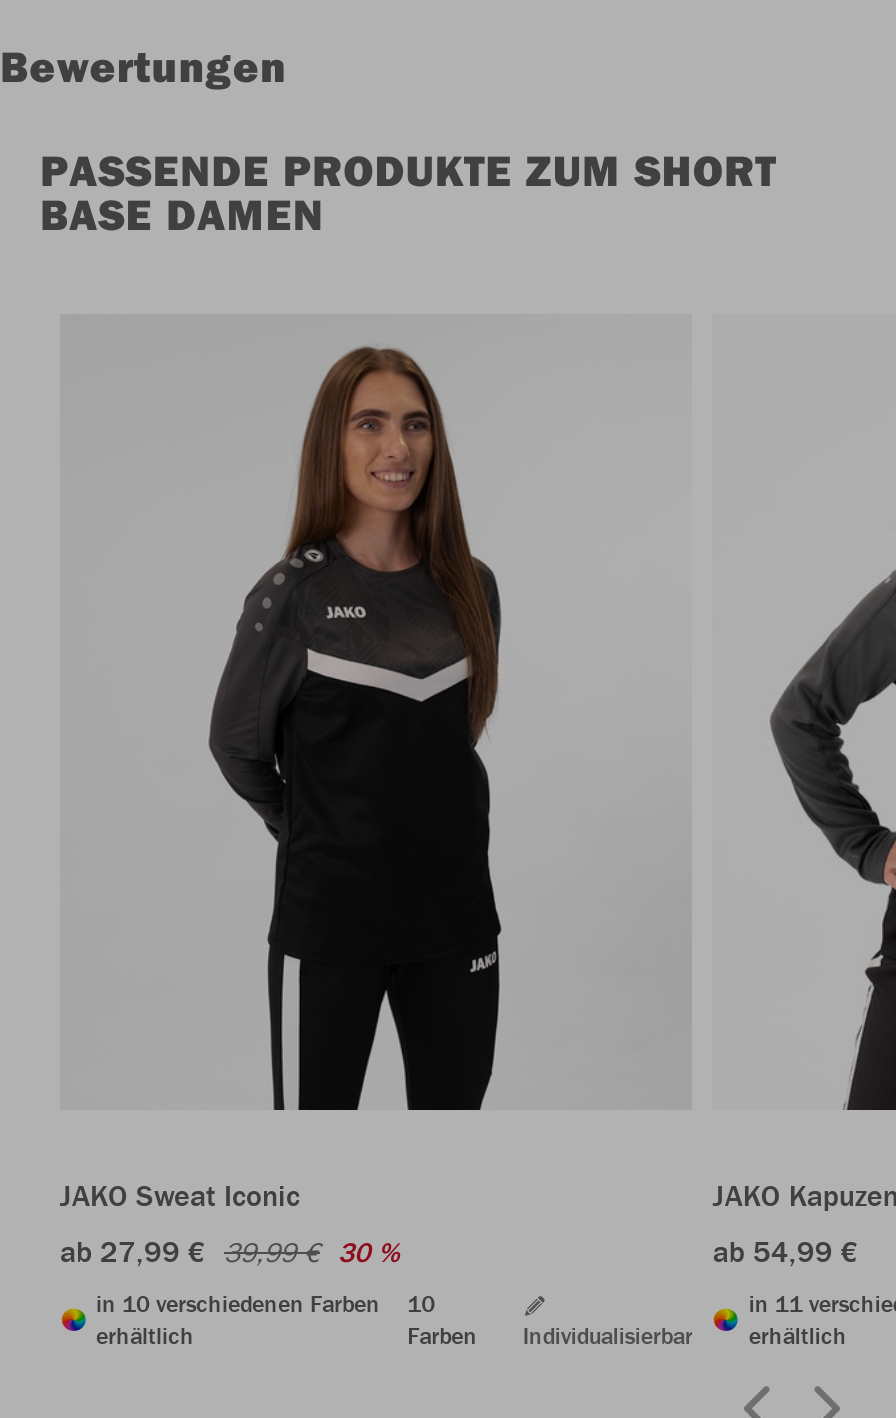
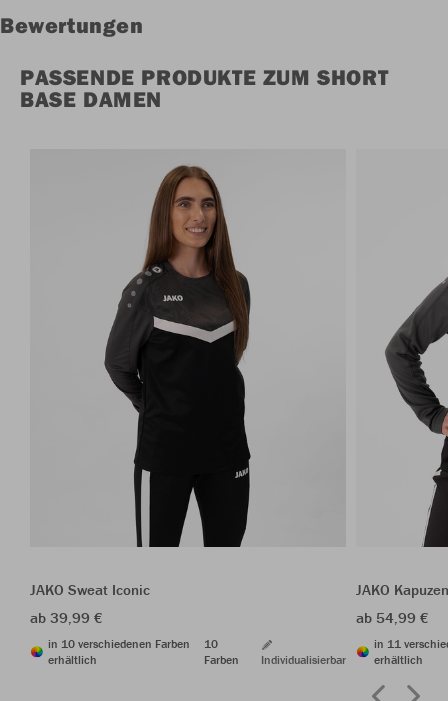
- ab 27,99 € 39,99 € 30 %
+ ab 39,99 €
